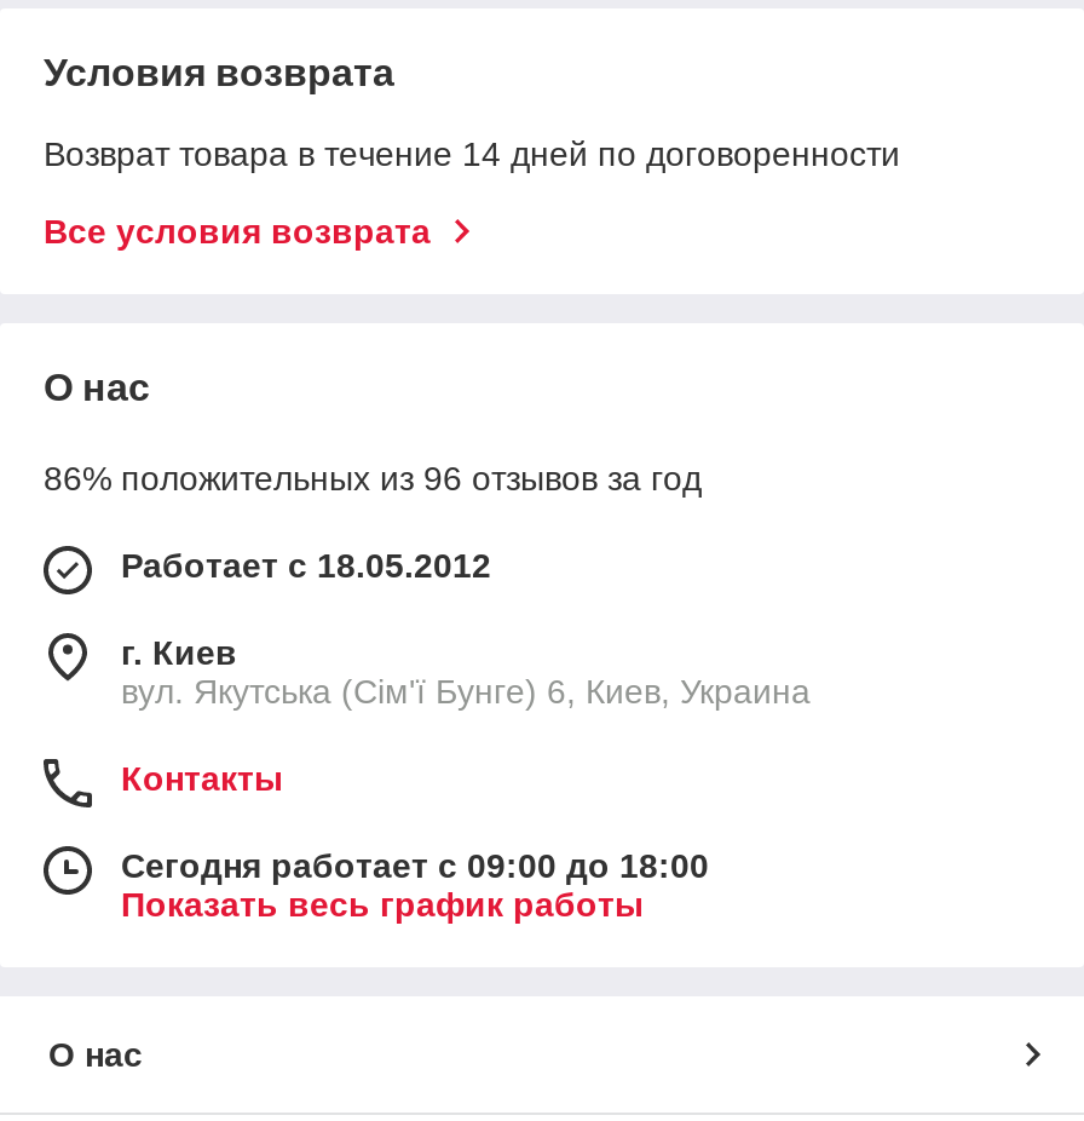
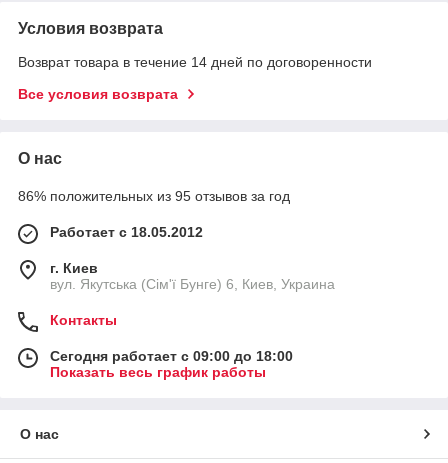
- 86% положительных из 96 отзывов за год
+ 86% положительных из 95 отзывов за год
